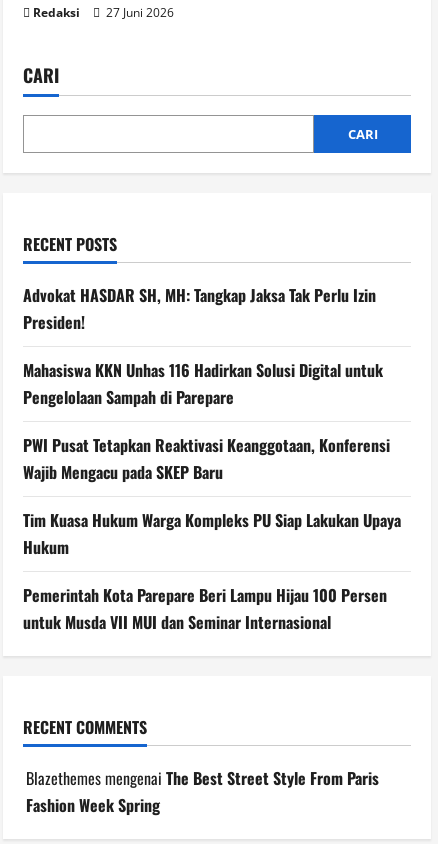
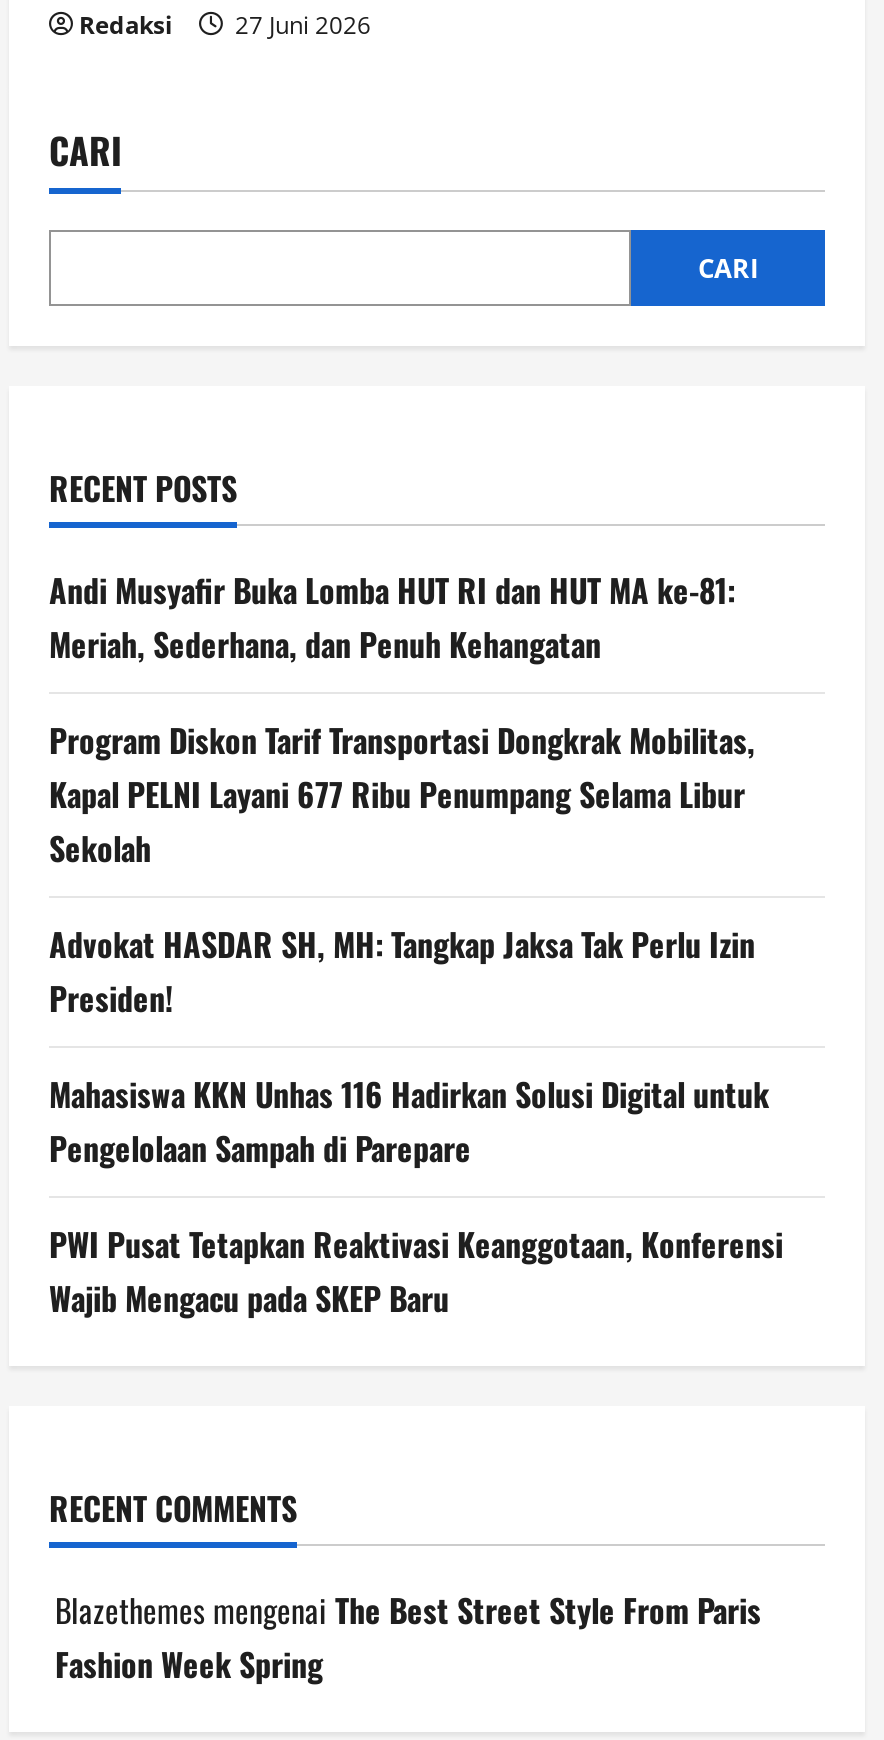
+ Andi Musyafir Buka Lomba HUT RI dan HUT MA ke-81:
+ Meriah, Sederhana, dan Penuh Kehangatan
+ Program Diskon Tarif Transportasi Dongkrak Mobilitas,
+ Kapal PELNI Layani 677 Ribu Penumpang Selama Libur
+ Sekolah

moved down: Advokat HASDAR SH, MH: Tangkap Jaksa Tak Perlu Izin | Presiden! | Mahasiswa KKN Unhas 116 Hadirkan Solusi Digital untuk | Pengelolaan Sampah di Parepare | PWI Pusat Tetapkan Reaktivasi Keanggotaan, Konferensi | Wajib Mengacu pada SKEP Baru

- Tim Kuasa Hukum Warga Kompleks PU Siap Lakukan Upaya
- Hukum
- Pemerintah Kota Parepare Beri Lampu Hijau 100 Persen
- untuk Musda VII MUI dan Seminar Internasional
